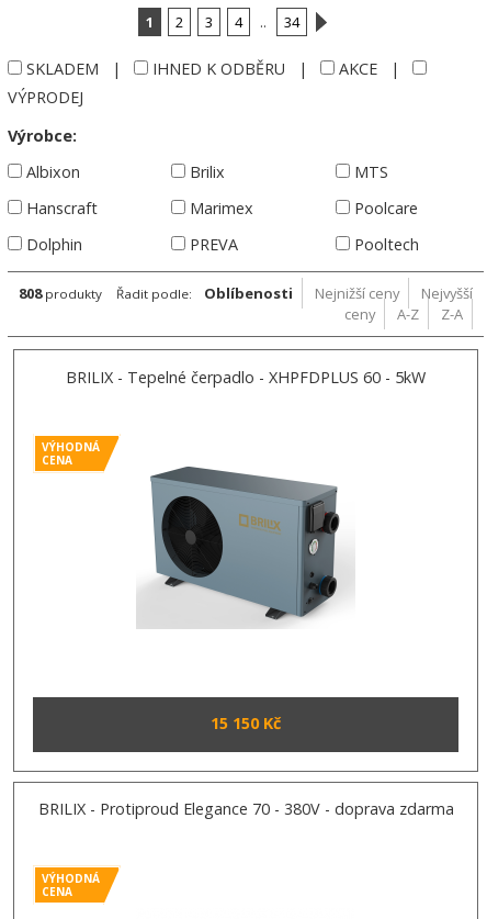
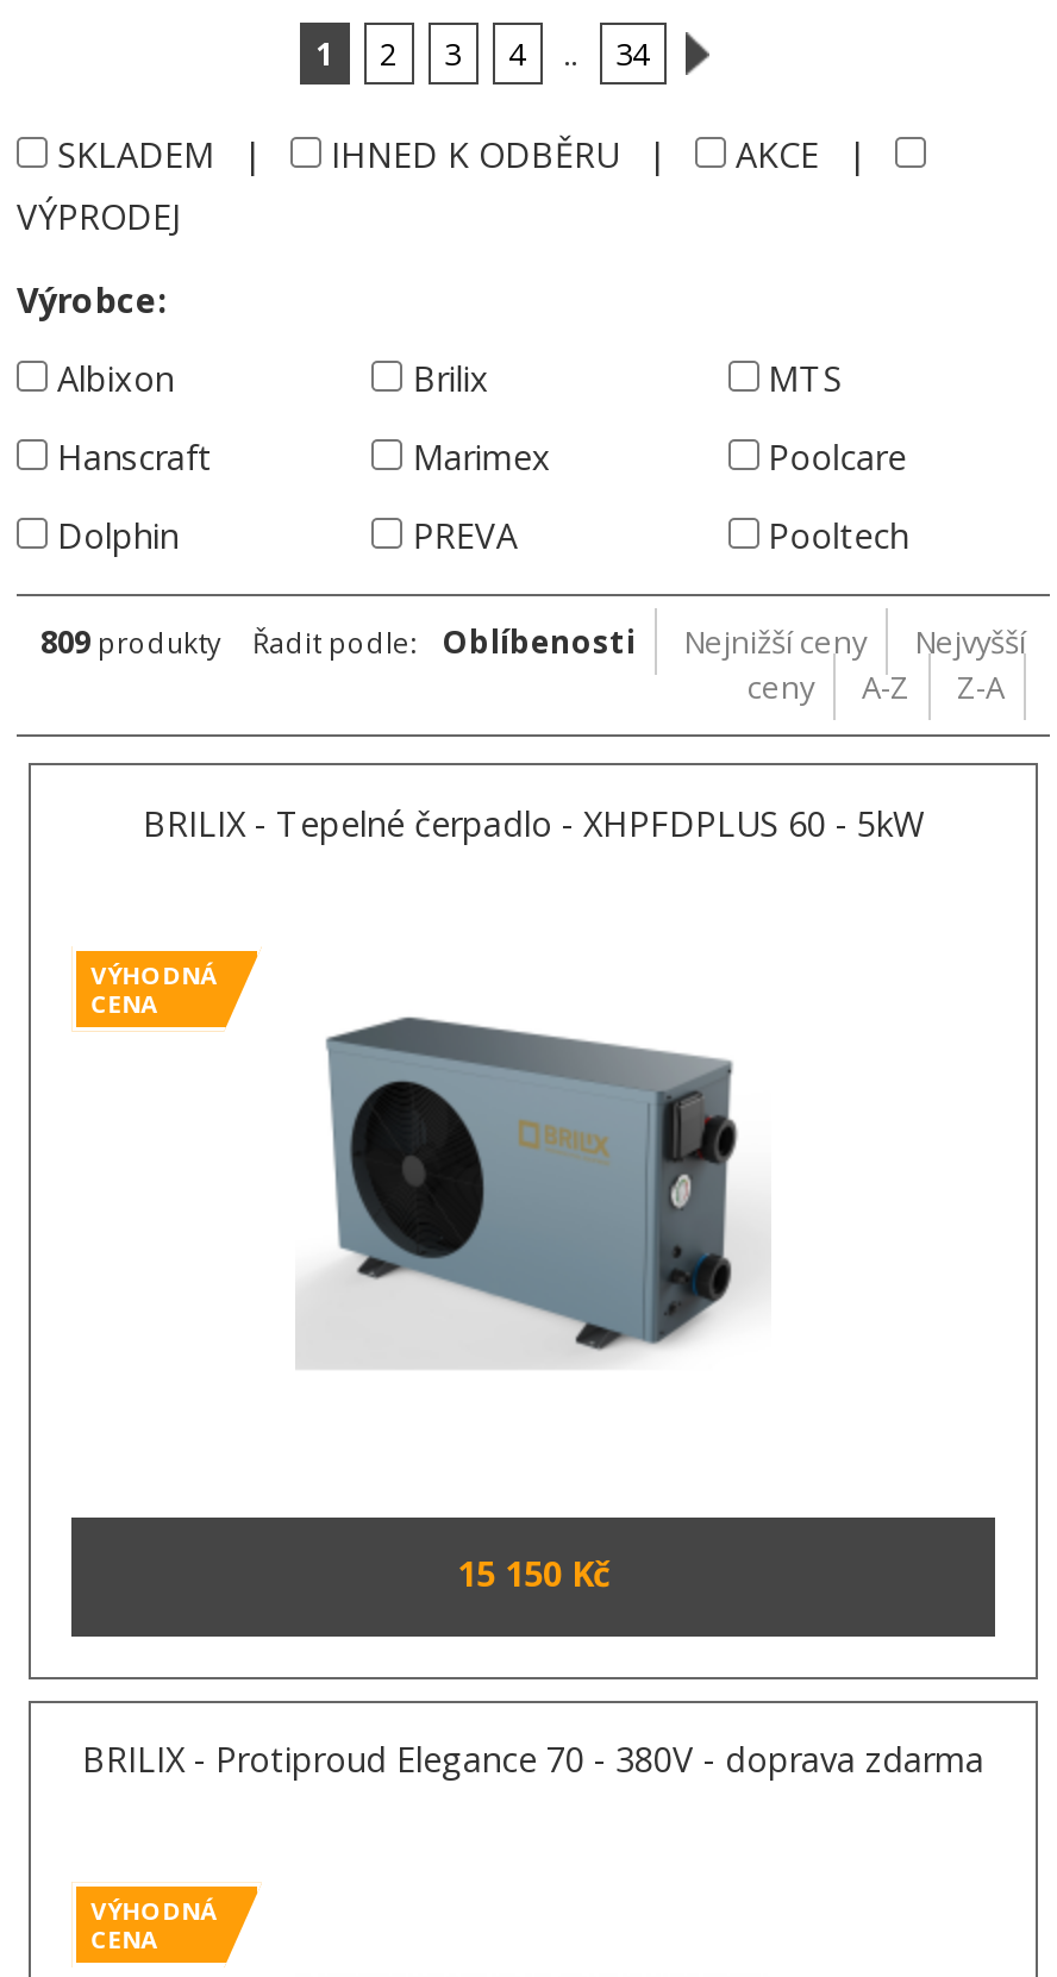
- 808 produkty Řadit podle: Oblíbenosti Nejnižší ceny Nejvyšší
+ 809 produkty Řadit podle: Oblíbenosti Nejnižší ceny Nejvyšší
